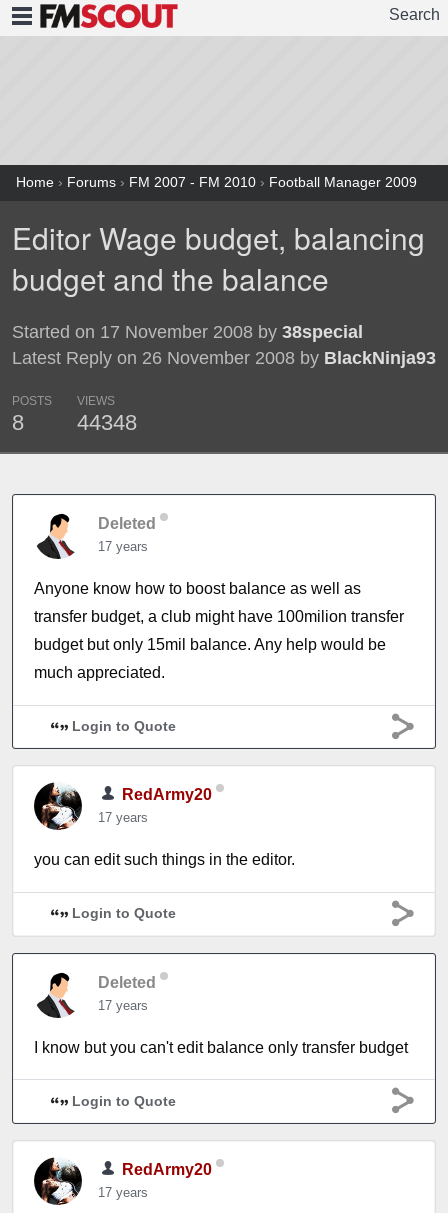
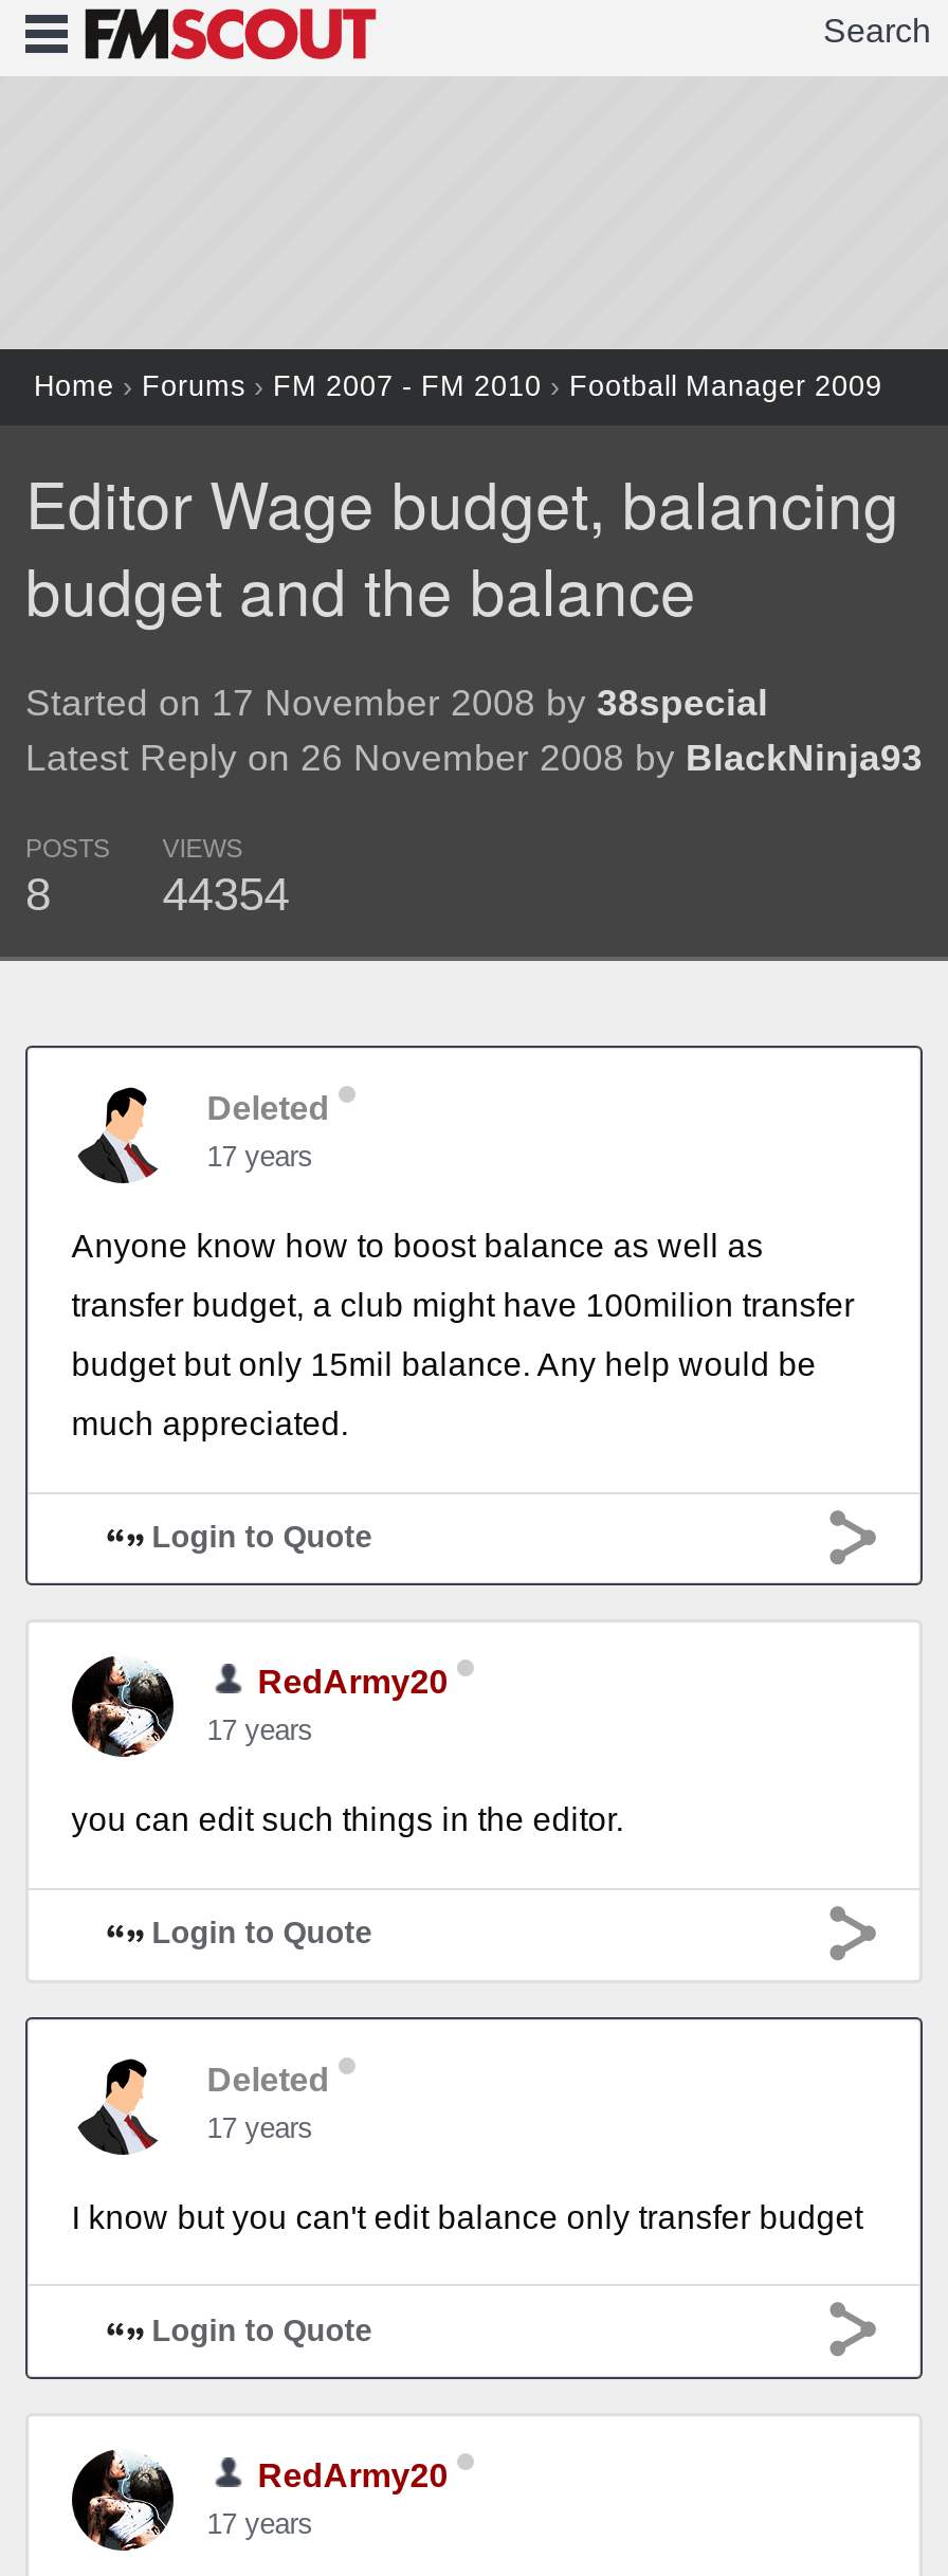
- 44348
+ 44354
